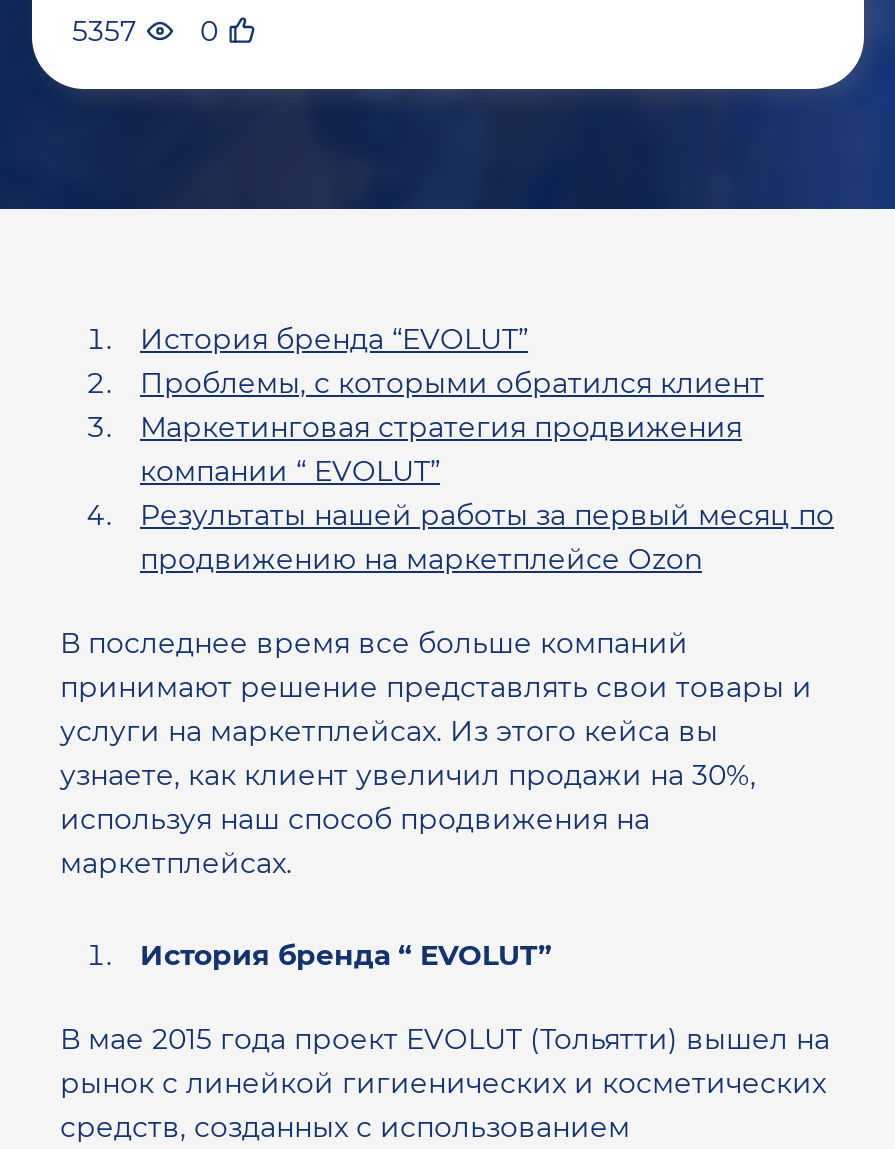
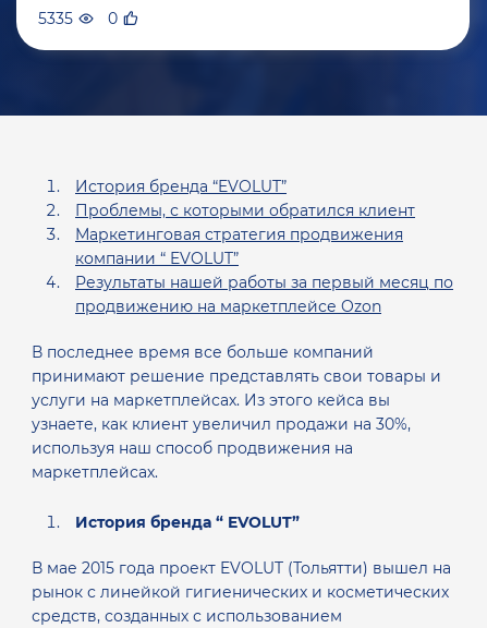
- 5357
+ 5335
